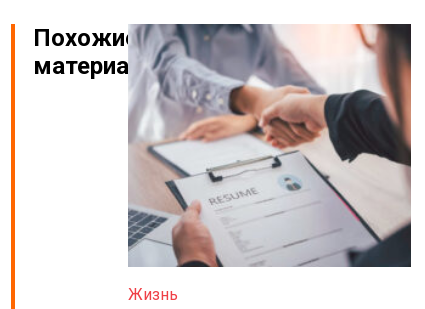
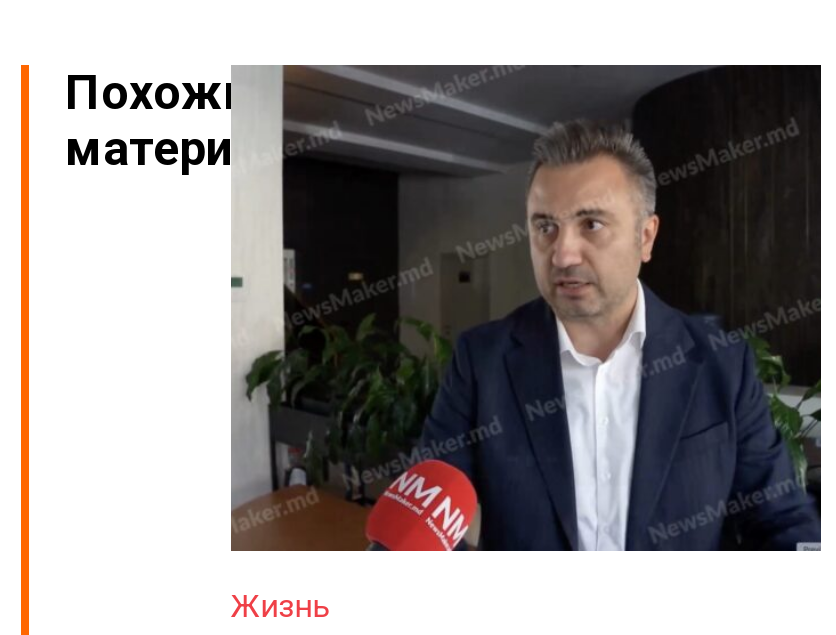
- [image]
+ [image]
